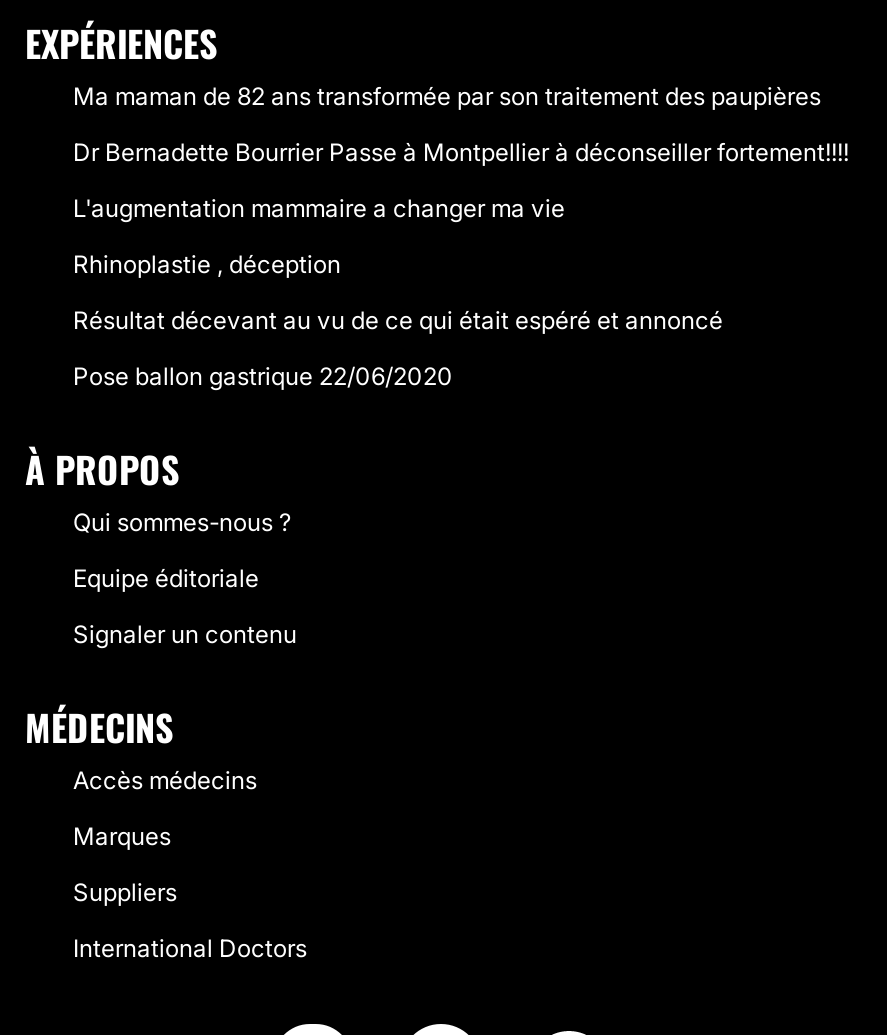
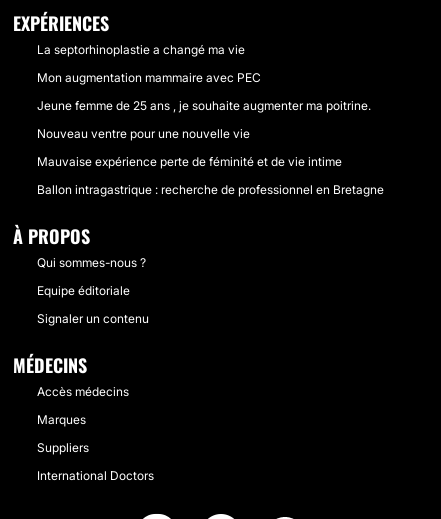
- Ma maman de 82 ans transformée par son traitement des paupières
+ La septorhinoplastie a changé ma vie

- Dr Bernadette Bourrier Passe à Montpellier à déconseiller fortement!!!!
+ Mon augmentation mammaire avec PEC

- L'augmentation mammaire a changer ma vie
+ Jeune femme de 25 ans , je souhaite augmenter ma poitrine.

- Rhinoplastie , déception
+ Nouveau ventre pour une nouvelle vie

- Résultat décevant au vu de ce qui était espéré et annoncé
+ Mauvaise expérience perte de féminité et de vie intime

- Pose ballon gastrique 22/06/2020
+ Ballon intragastrique : recherche de professionnel en Bretagne
